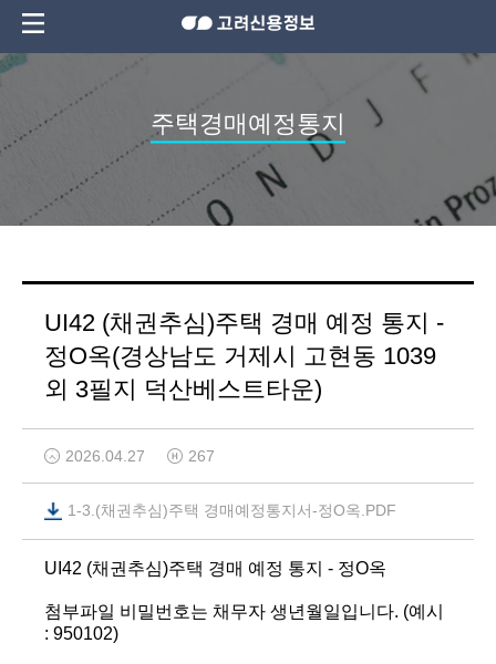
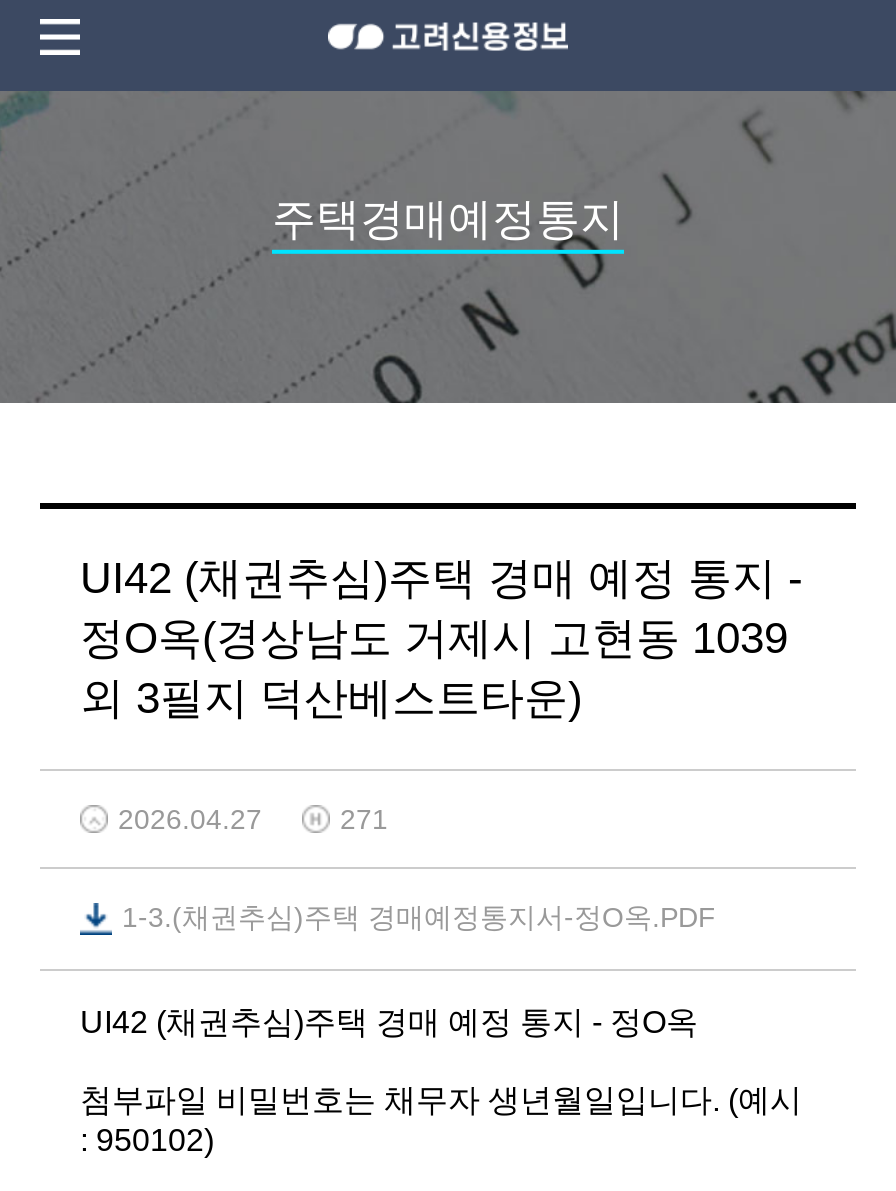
- 267
+ 271
